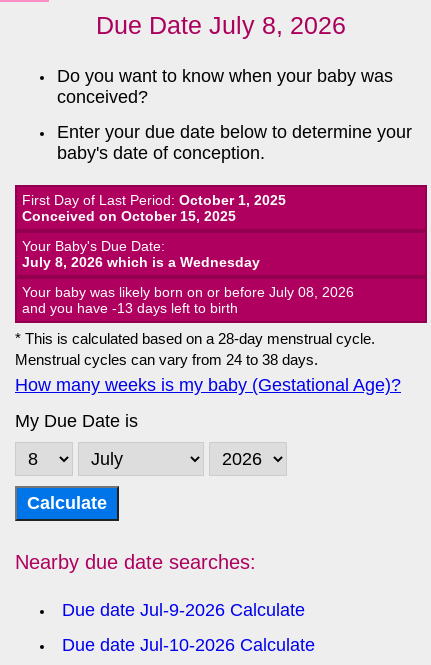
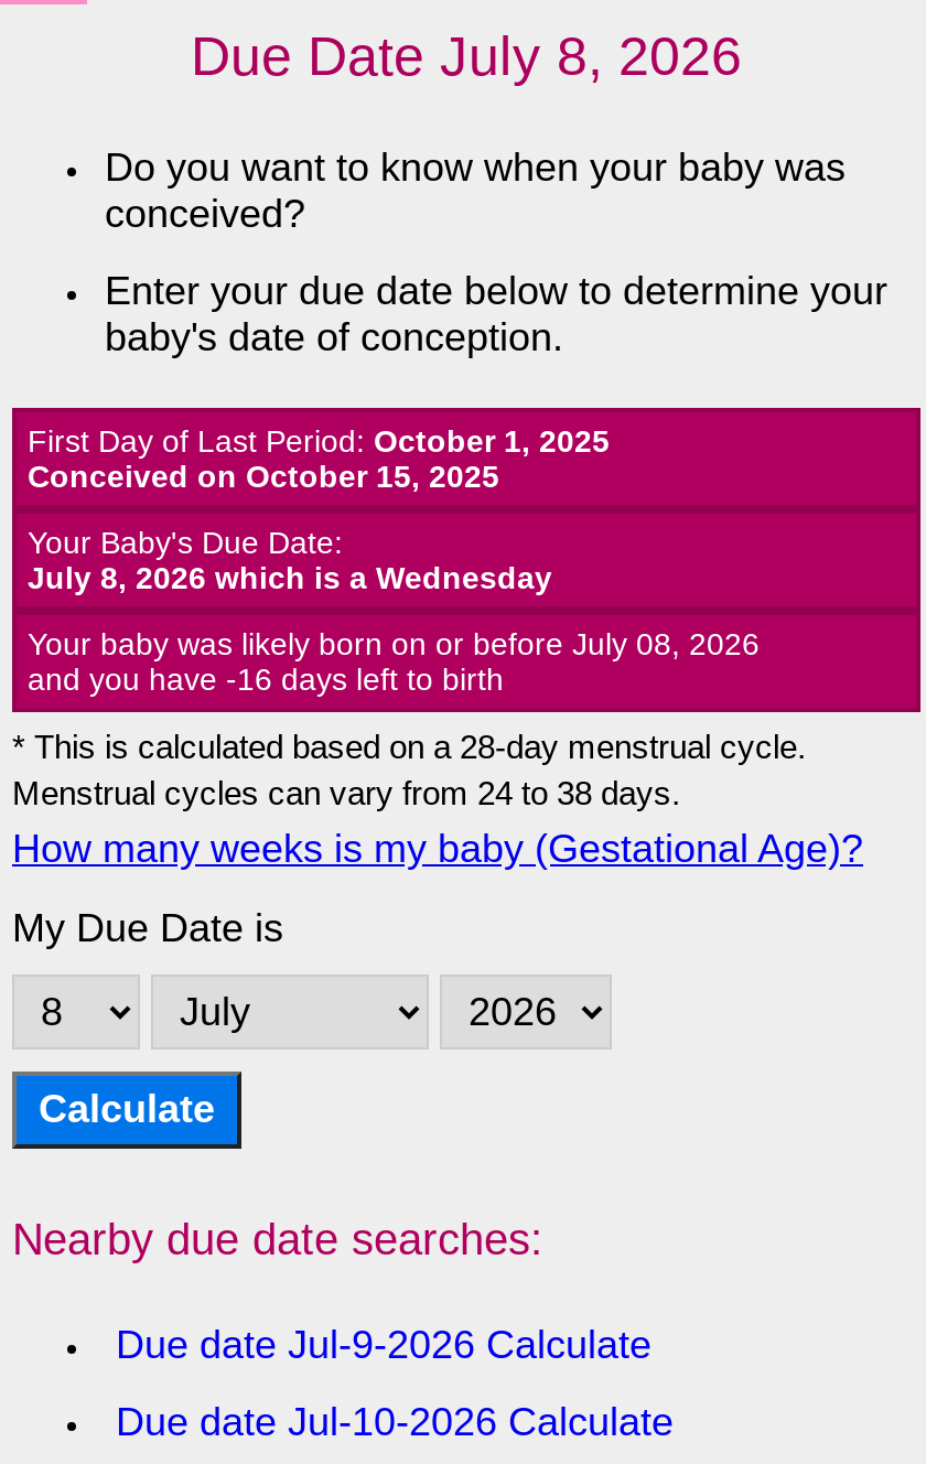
- and you have -13 days left to birth
+ and you have -16 days left to birth
